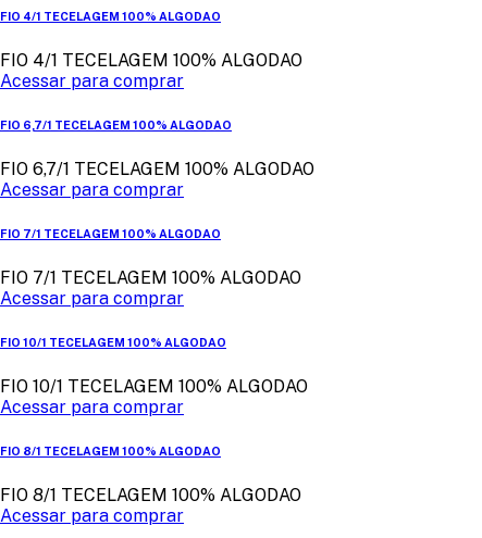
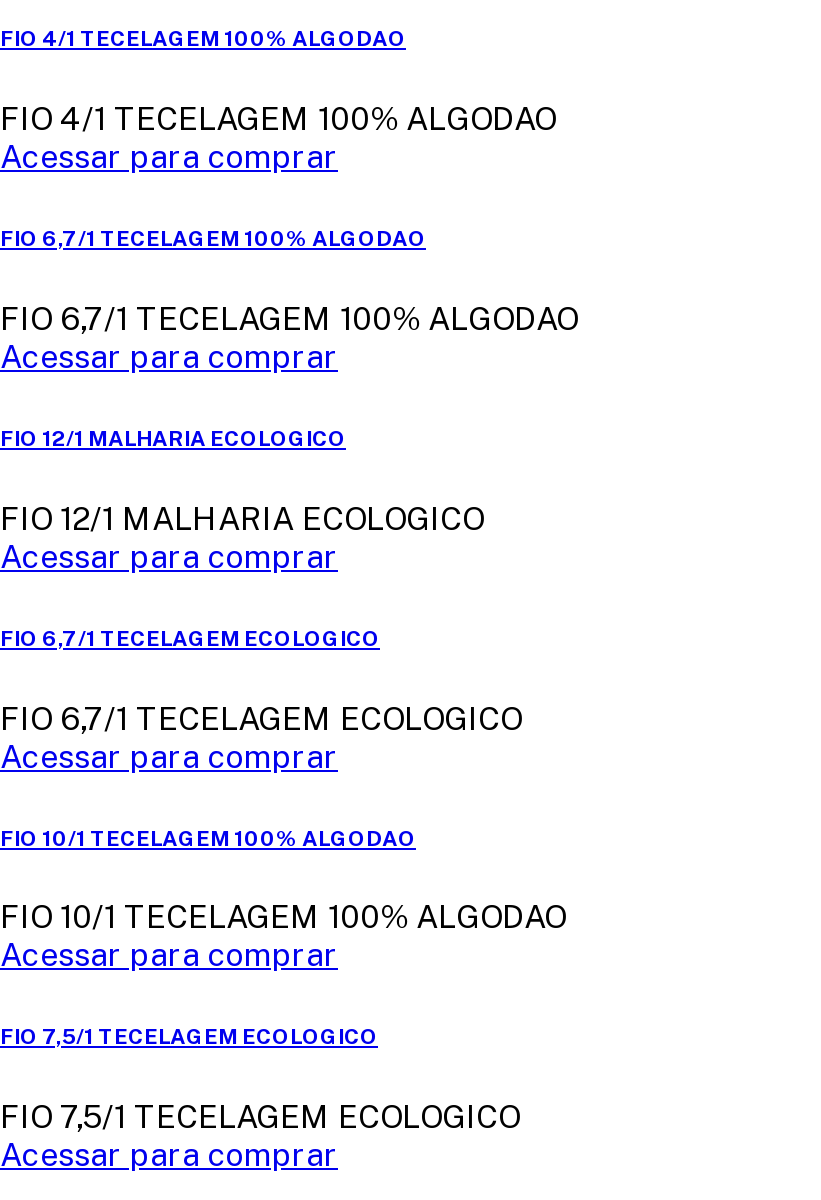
- FIO 7/1 TECELAGEM 100% ALGODAO
- FIO 7/1 TECELAGEM 100% ALGODAO
+ FIO 12/1 MALHARIA ECOLOGICO
+ FIO 12/1 MALHARIA ECOLOGICO
+ Acessar para comprar
+ FIO 6,7/1 TECELAGEM ECOLOGICO
+ FIO 6,7/1 TECELAGEM ECOLOGICO

- FIO 8/1 TECELAGEM 100% ALGODAO
+ FIO 7,5/1 TECELAGEM ECOLOGICO

- FIO 8/1 TECELAGEM 100% ALGODAO
+ FIO 7,5/1 TECELAGEM ECOLOGICO
